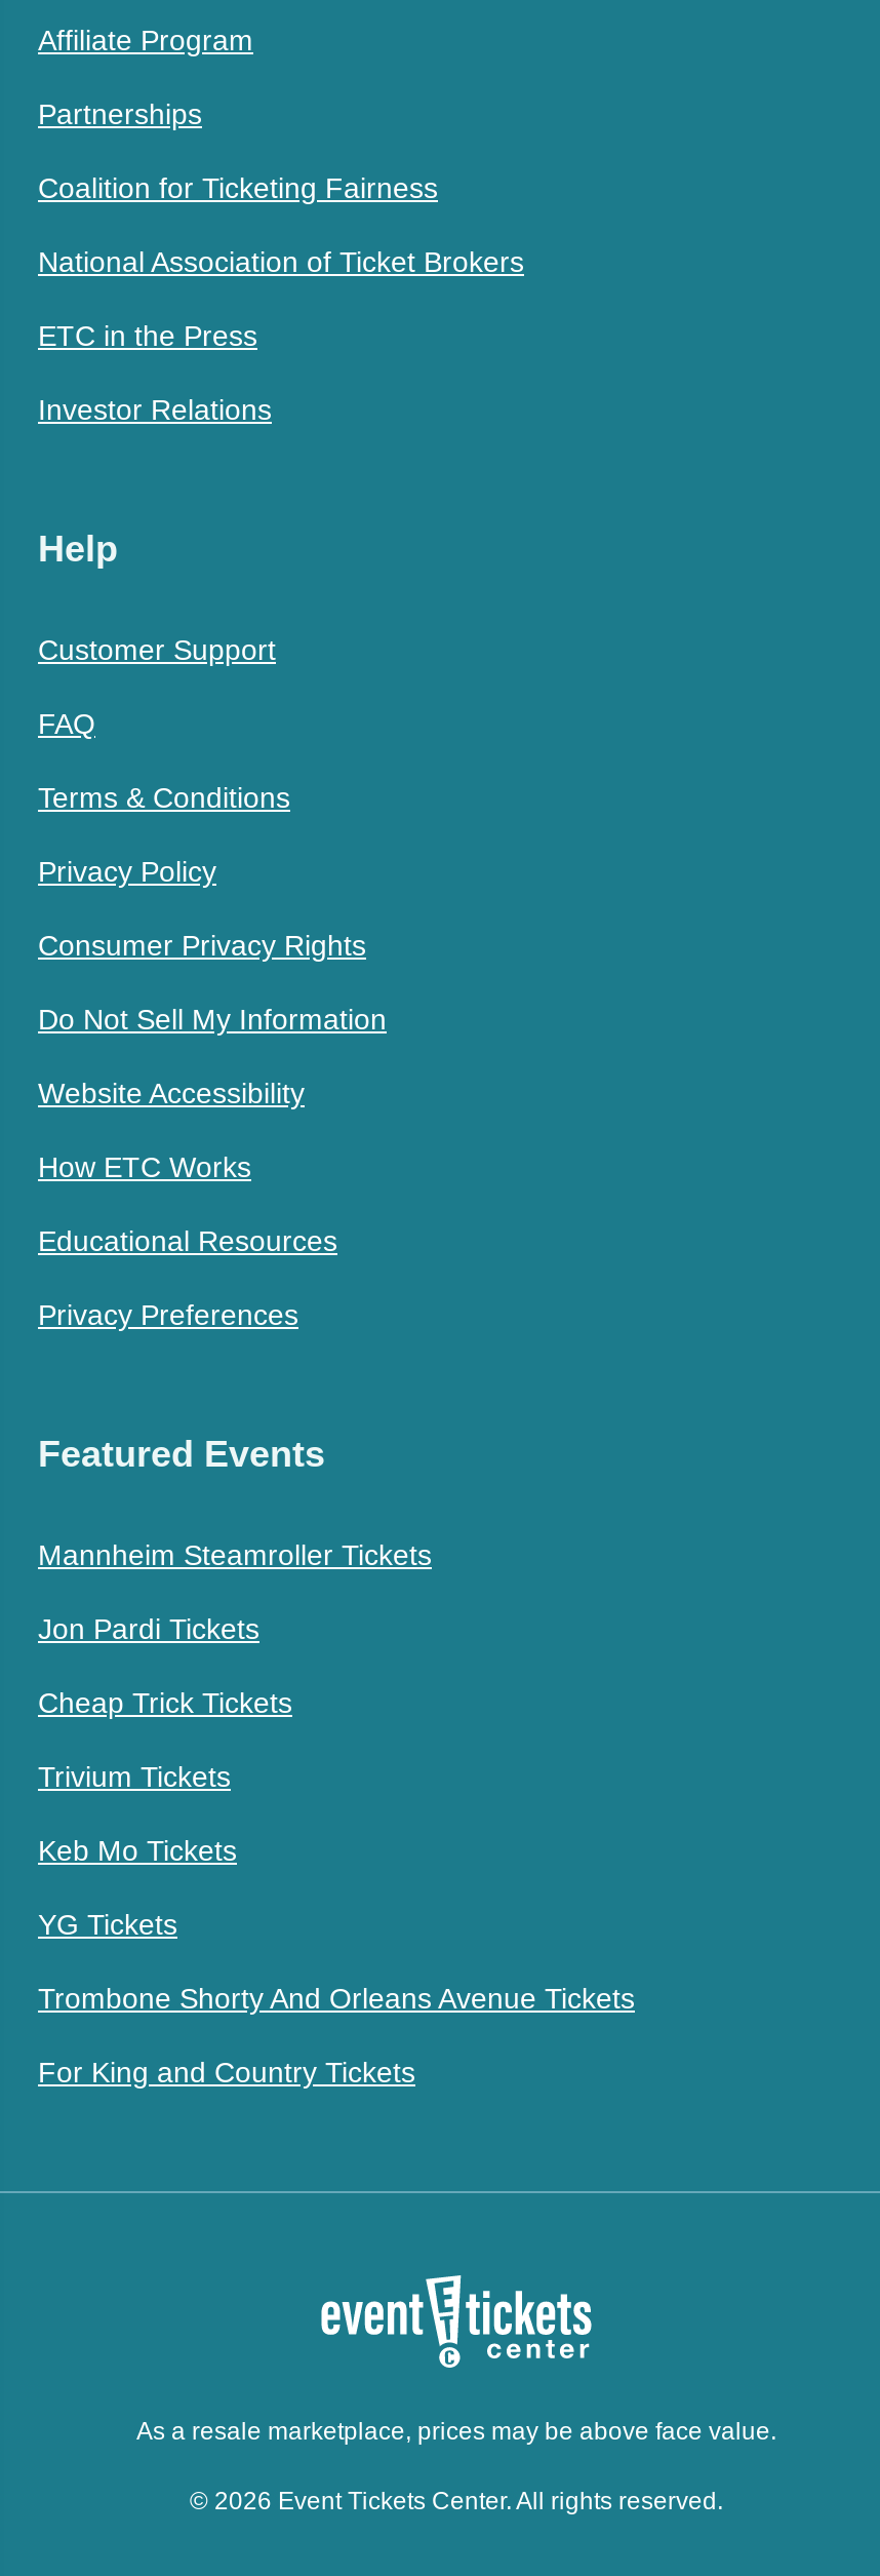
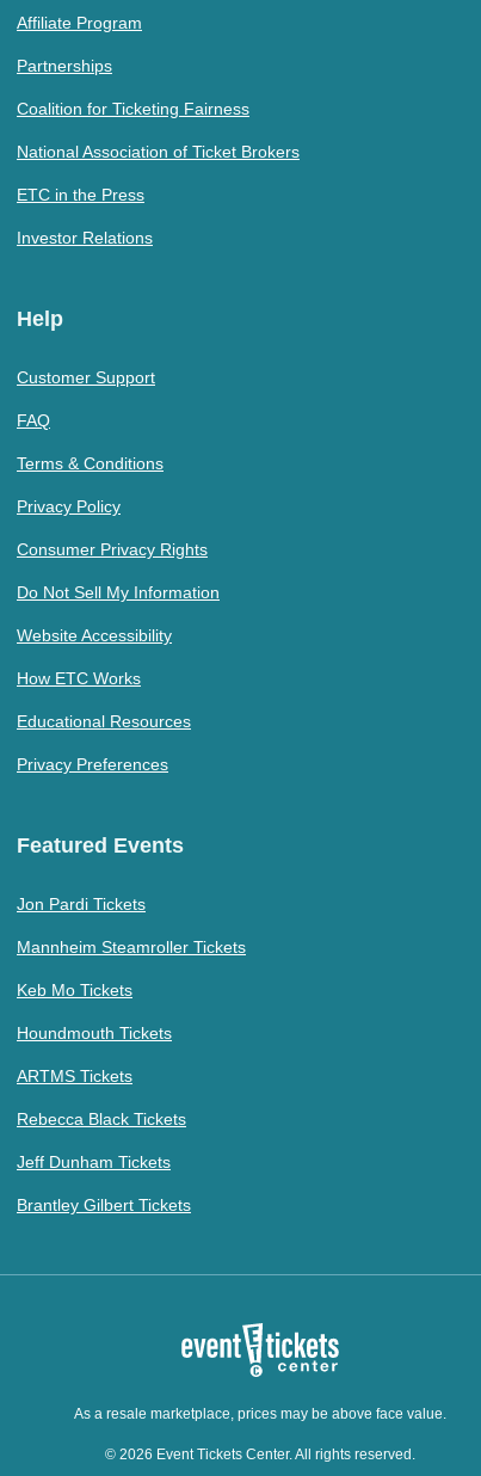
moved down: Mannheim Steamroller Tickets

moved up: Jon Pardi Tickets

- Cheap Trick Tickets
- Trivium Tickets

moved up: Keb Mo Tickets

- YG Tickets
- Trombone Shorty And Orleans Avenue Tickets
- For King and Country Tickets
+ Houndmouth Tickets
+ ARTMS Tickets
+ Rebecca Black Tickets
+ Jeff Dunham Tickets
+ Brantley Gilbert Tickets
